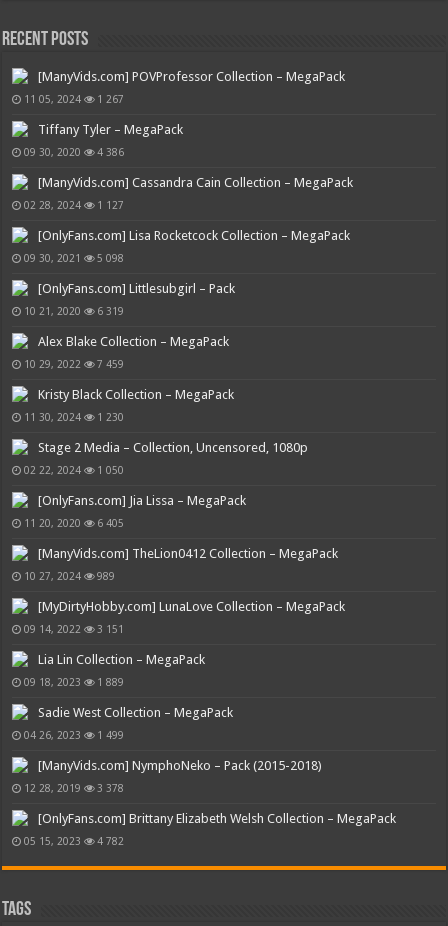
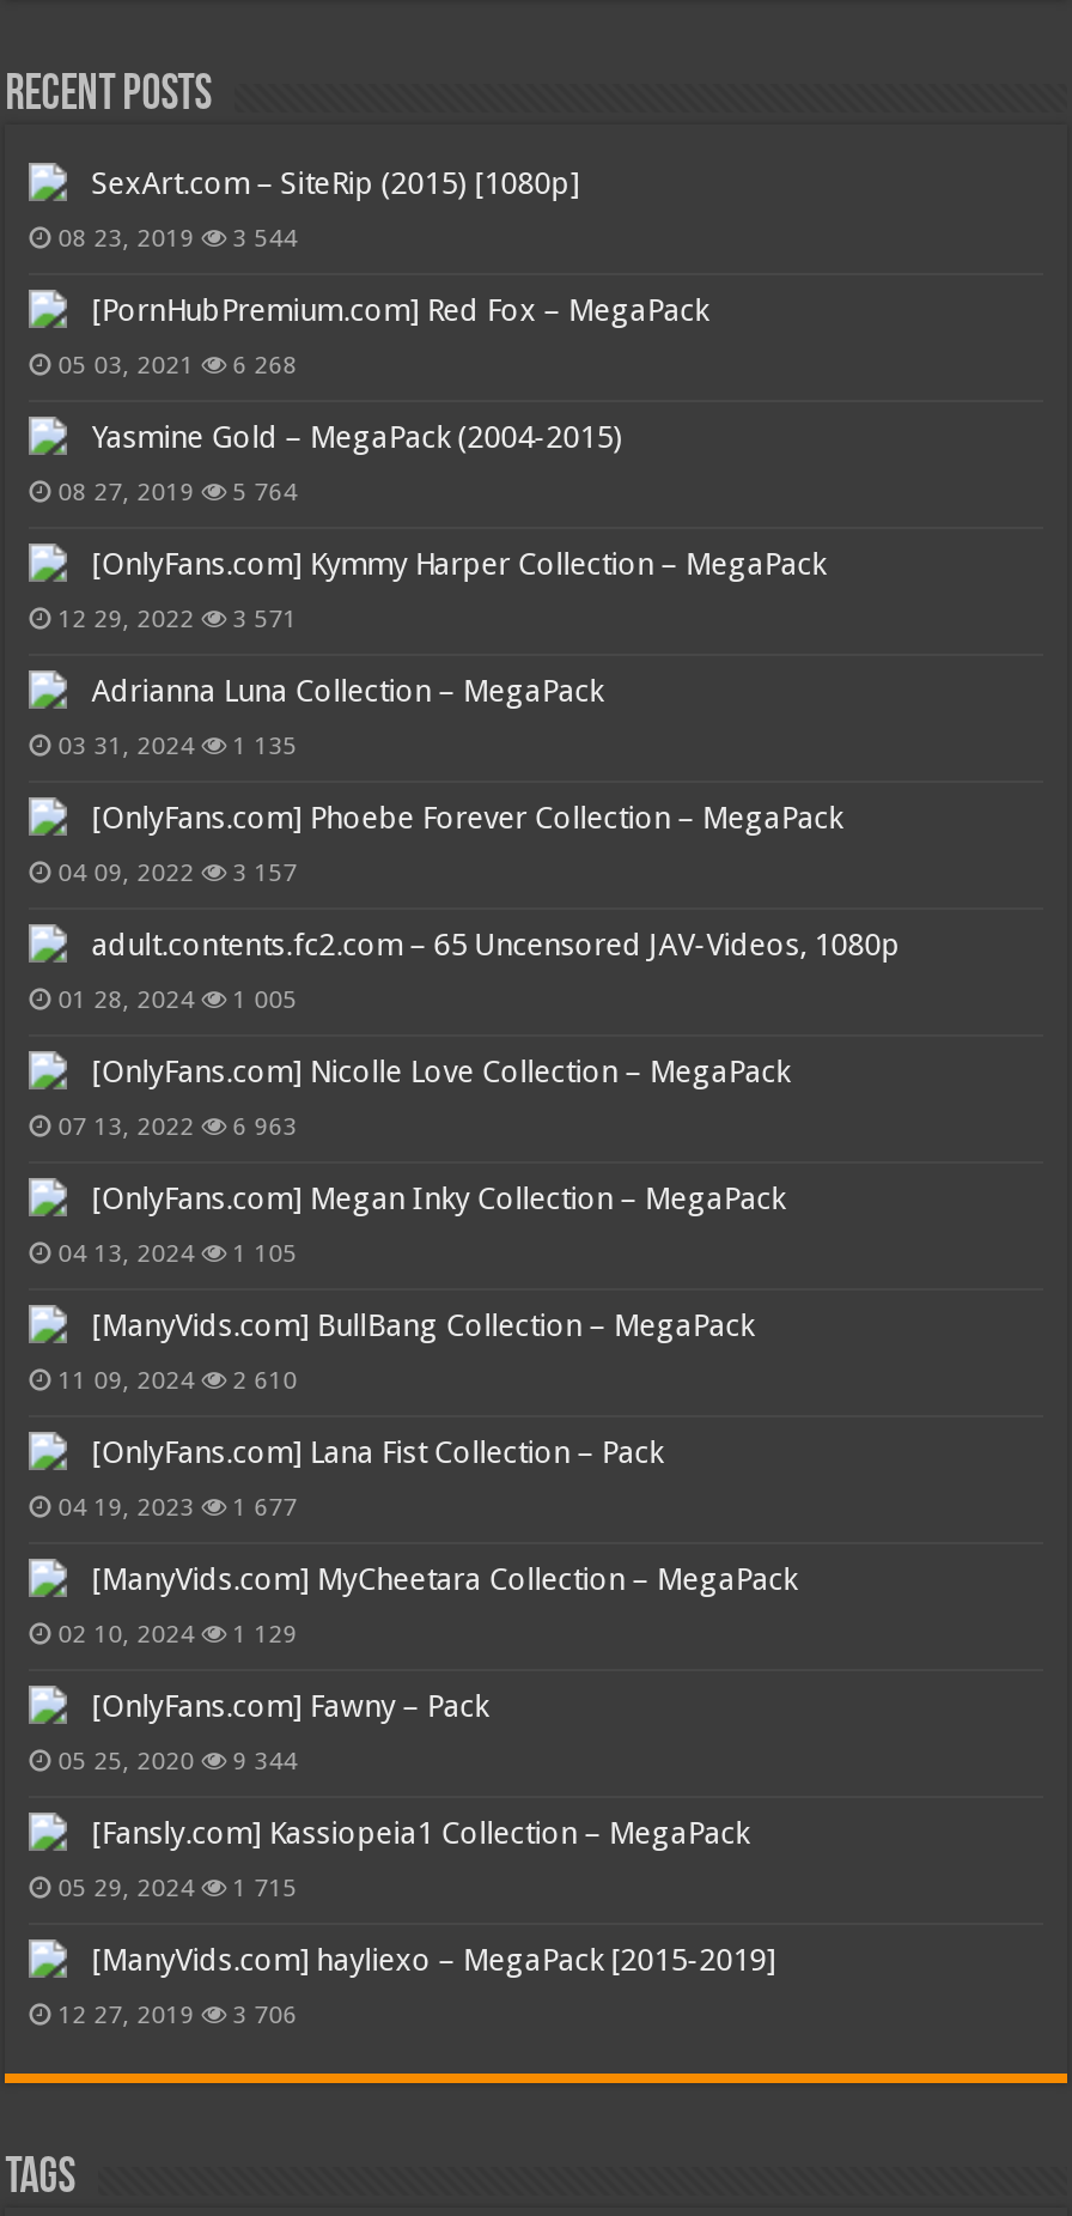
- [ManyVids.com] POVProfessor Collection – MegaPack
+ SexArt.com – SiteRip (2015) [1080p]

- 11 05, 2024
- 1 267
+ 08 23, 2019
+ 3 544

- Tiffany Tyler – MegaPack
+ [PornHubPremium.com] Red Fox – MegaPack

- 09 30, 2020
- 4 386
+ 05 03, 2021
+ 6 268

- [ManyVids.com] Cassandra Cain Collection – MegaPack
+ Yasmine Gold – MegaPack (2004-2015)

- 02 28, 2024
- 1 127
+ 08 27, 2019
+ 5 764

- [OnlyFans.com] Lisa Rocketcock Collection – MegaPack
+ [OnlyFans.com] Kymmy Harper Collection – MegaPack

- 09 30, 2021
- 5 098
+ 12 29, 2022
+ 3 571

- [OnlyFans.com] Littlesubgirl – Pack
+ Adrianna Luna Collection – MegaPack

- 10 21, 2020
- 6 319
+ 03 31, 2024
+ 1 135

- Alex Blake Collection – MegaPack
+ [OnlyFans.com] Phoebe Forever Collection – MegaPack

- 10 29, 2022
- 7 459
+ 04 09, 2022
+ 3 157

- Kristy Black Collection – MegaPack
+ adult.contents.fc2.com – 65 Uncensored JAV-Videos, 1080p

- 11 30, 2024
- 1 230
+ 01 28, 2024
+ 1 005

- Stage 2 Media – Collection, Uncensored, 1080p
+ [OnlyFans.com] Nicolle Love Collection – MegaPack

- 02 22, 2024
- 1 050
+ 07 13, 2022
+ 6 963

- [OnlyFans.com] Jia Lissa – MegaPack
+ [OnlyFans.com] Megan Inky Collection – MegaPack

- 11 20, 2020
- 6 405
+ 04 13, 2024
+ 1 105

- [ManyVids.com] TheLion0412 Collection – MegaPack
+ [ManyVids.com] BullBang Collection – MegaPack

- 10 27, 2024
- 989
+ 11 09, 2024
+ 2 610

- [MyDirtyHobby.com] LunaLove Collection – MegaPack
+ [OnlyFans.com] Lana Fist Collection – Pack

- 09 14, 2022
- 3 151
+ 04 19, 2023
+ 1 677

- Lia Lin Collection – MegaPack
+ [ManyVids.com] MyCheetara Collection – MegaPack

- 09 18, 2023
- 1 889
+ 02 10, 2024
+ 1 129

- Sadie West Collection – MegaPack
+ [OnlyFans.com] Fawny – Pack

- 04 26, 2023
- 1 499
+ 05 25, 2020
+ 9 344

- [ManyVids.com] NymphoNeko – Pack (2015-2018)
+ [Fansly.com] Kassiopeia1 Collection – MegaPack

- 12 28, 2019
- 3 378
+ 05 29, 2024
+ 1 715

- [OnlyFans.com] Brittany Elizabeth Welsh Collection – MegaPack
+ [ManyVids.com] hayliexo – MegaPack [2015-2019]

- 05 15, 2023
- 4 782
+ 12 27, 2019
+ 3 706
